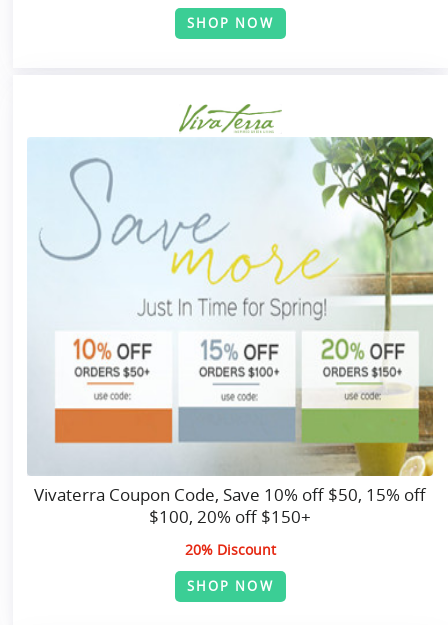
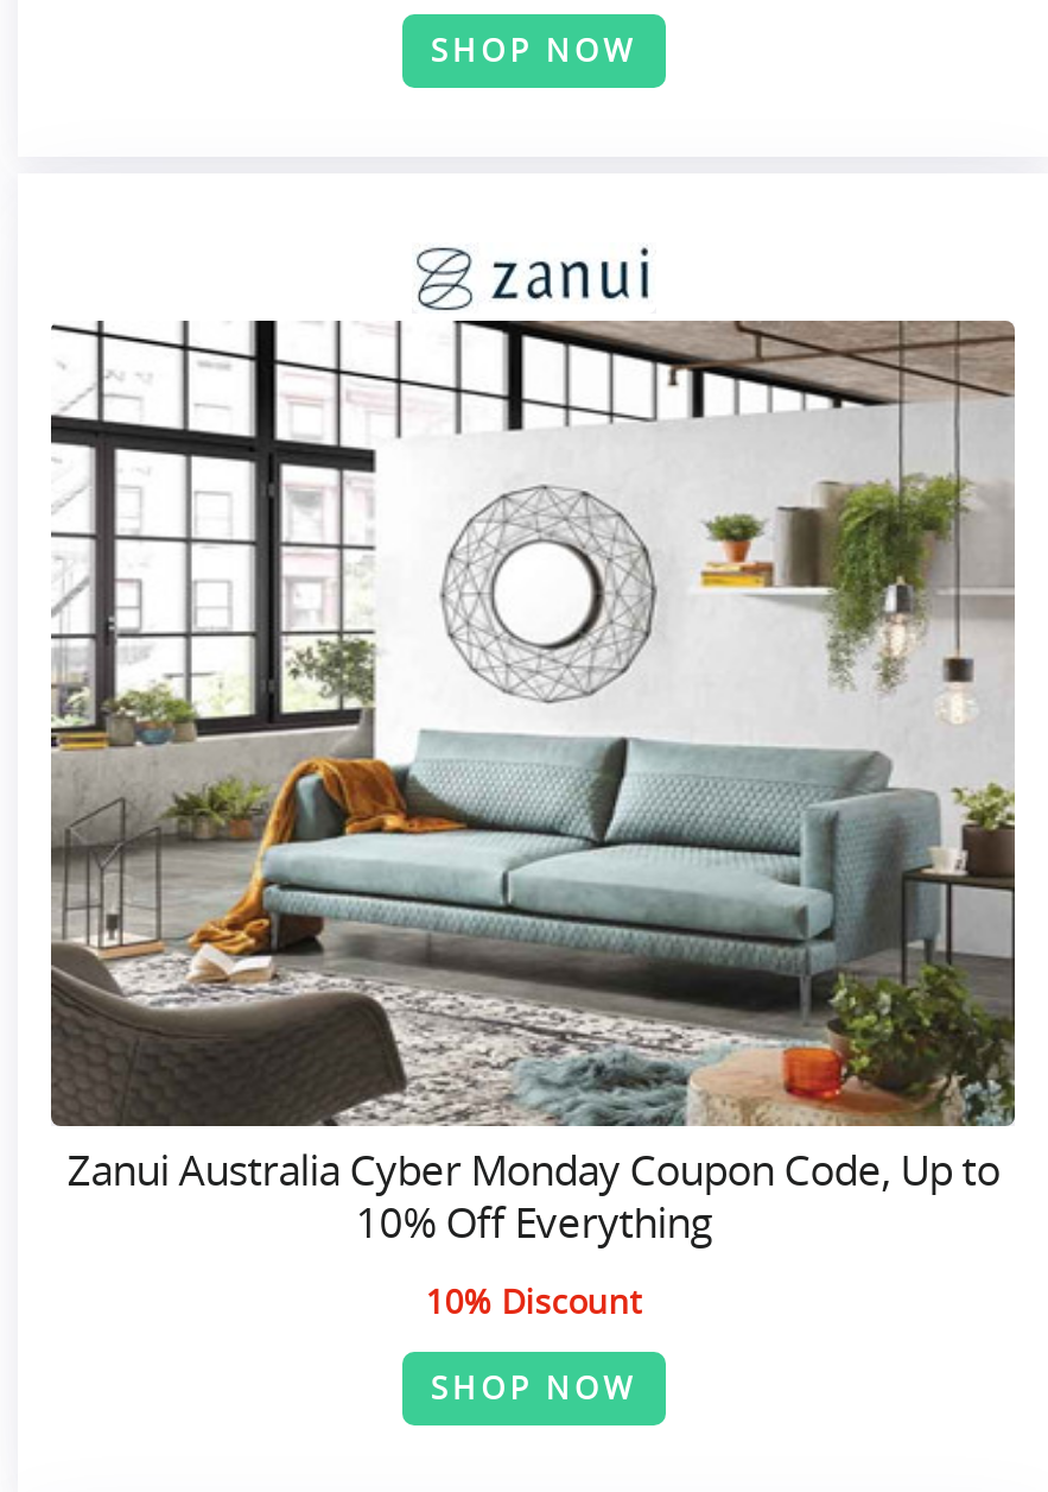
- [image]
- Vivaterra Coupon Code, Save 10% off $50, 15% off
- $100, 20% off $150+
+ [image]
+ Zanui Australia Cyber Monday Coupon Code, Up to
+ 10% Off Everything

- 20% Discount
+ 10% Discount
